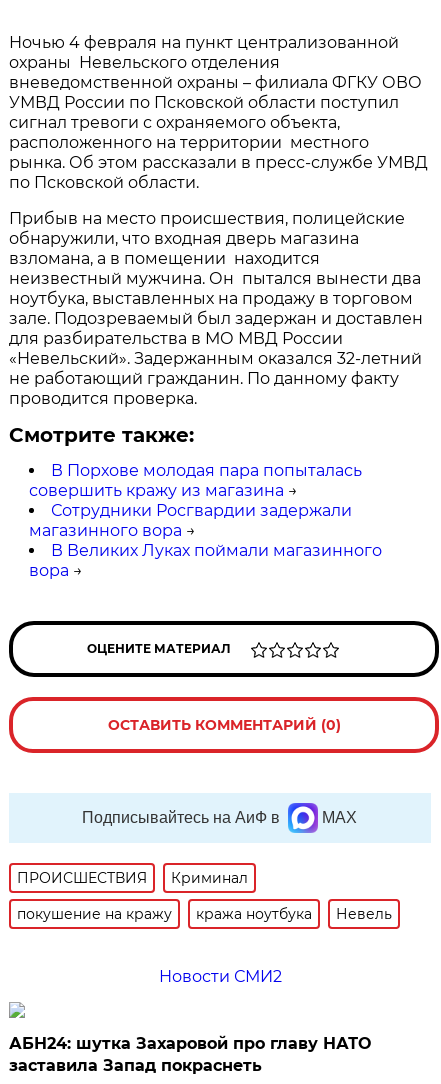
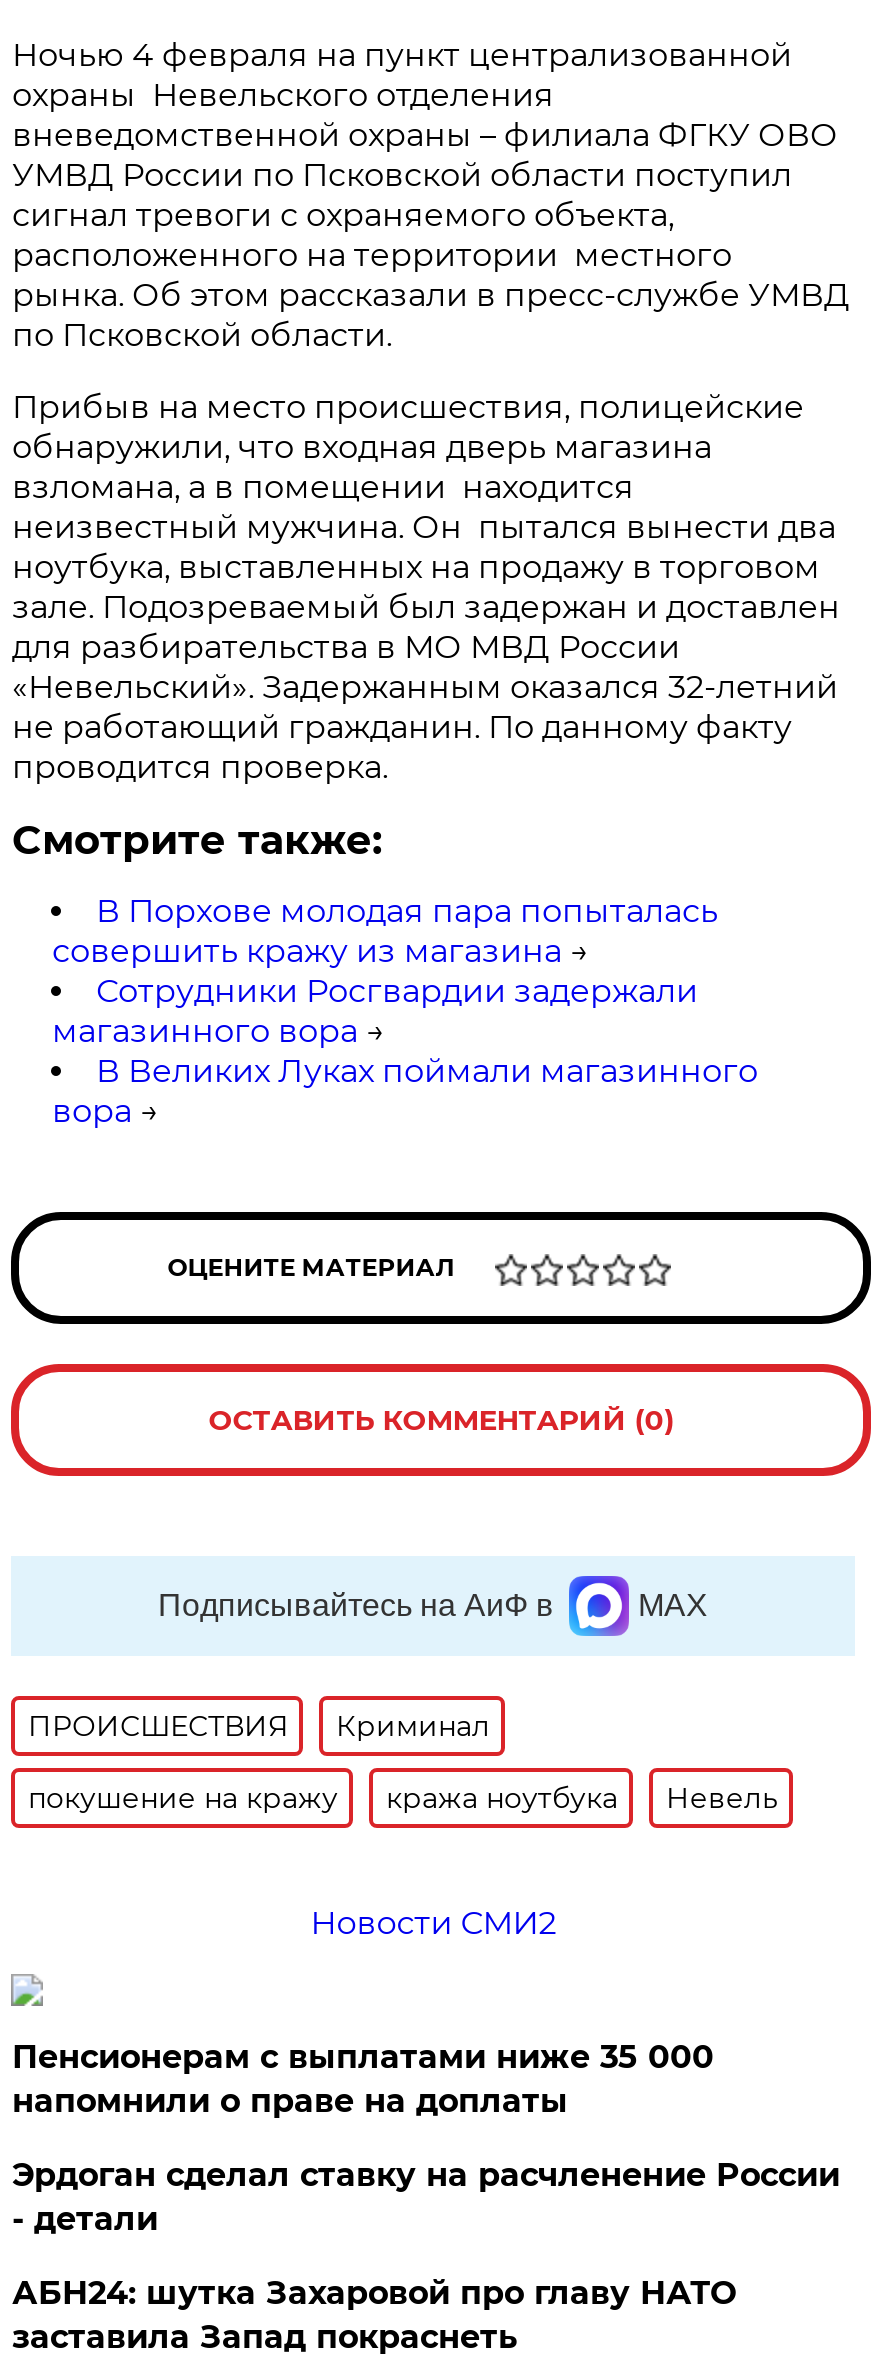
+ Пенсионерам с выплатами ниже 35 000
+ напомнили о праве на доплаты
+ Эрдоган сделал ставку на расчленение России
+ - детали
